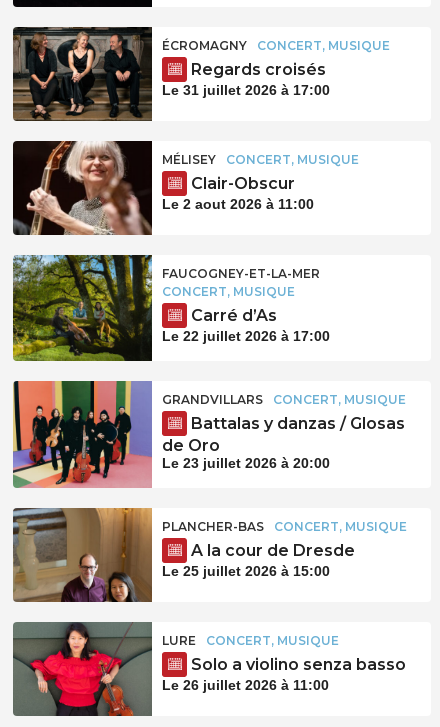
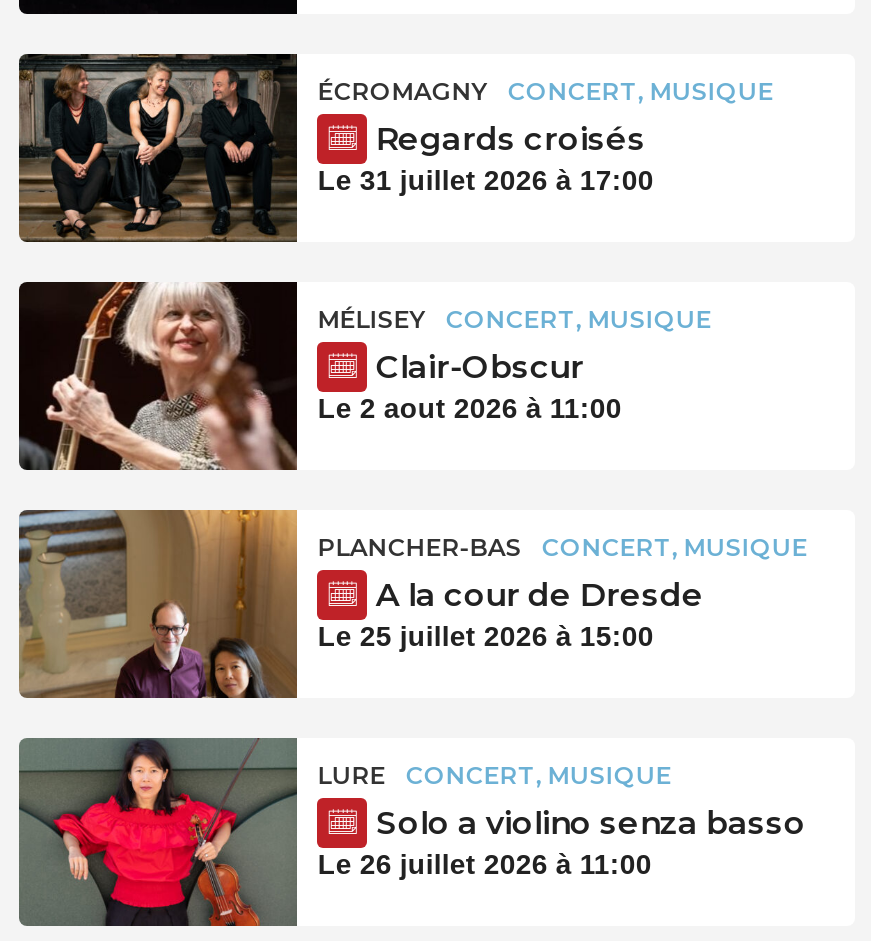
- [image]
- FAUCOGNEY-ET-LA-MER
- CONCERT, MUSIQUE
- Carré d’As
- Le 22 juillet 2026 à 17:00

- [image]
- GRANDVILLARS
- CONCERT, MUSIQUE
- Battalas y danzas / Glosas
- de Oro
- Le 23 juillet 2026 à 20:00
